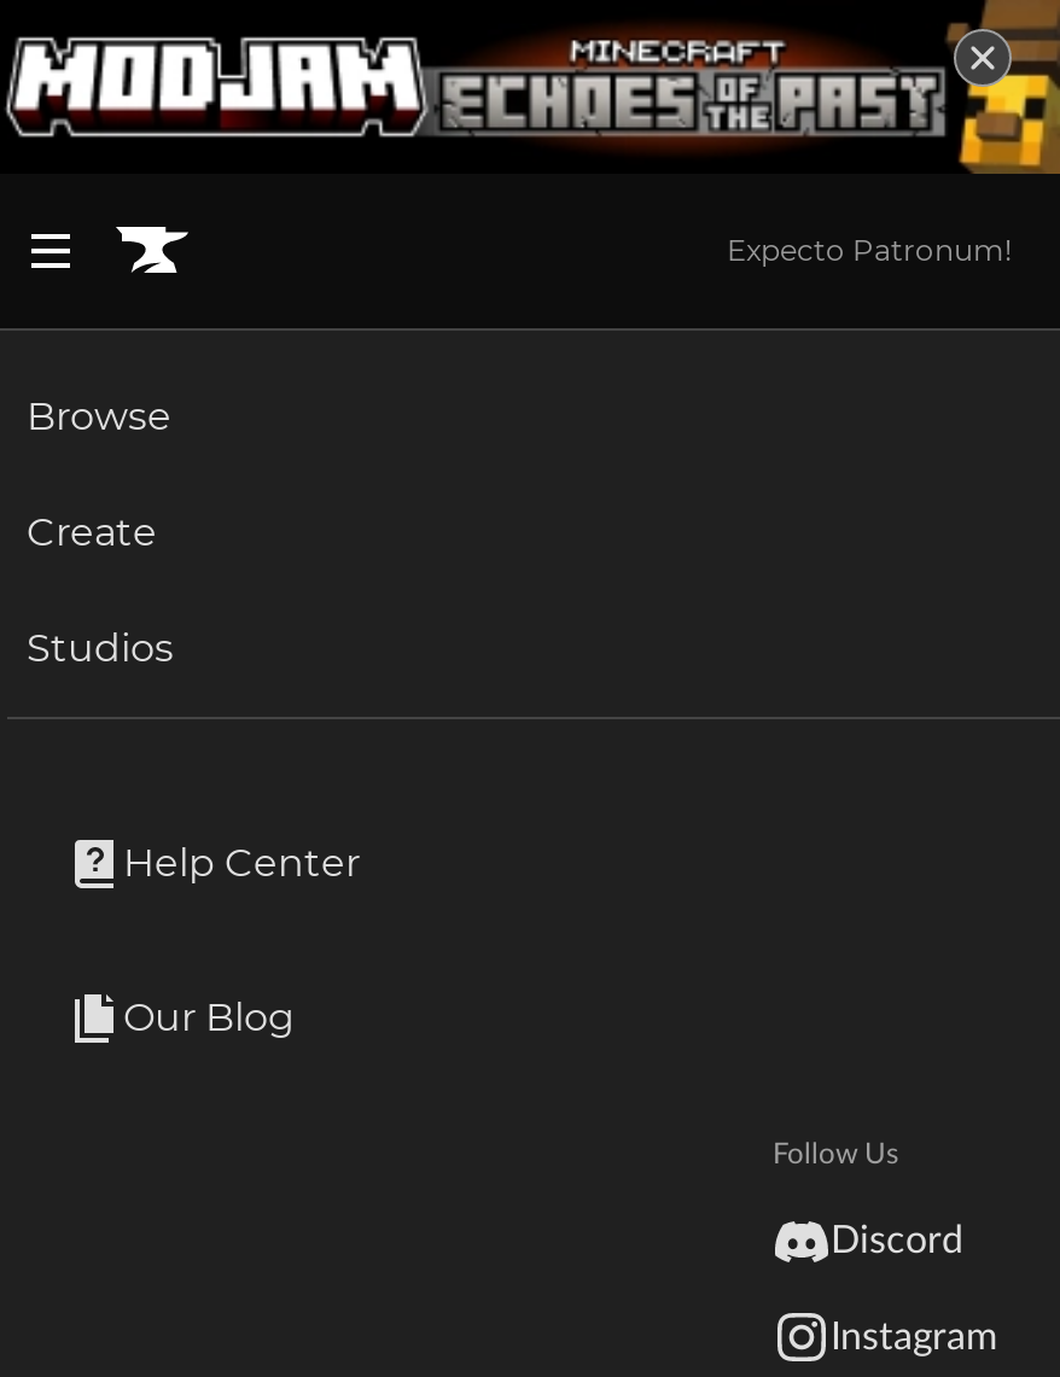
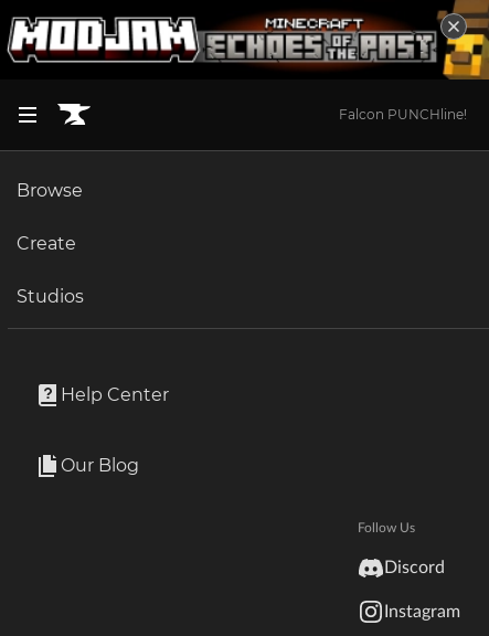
- Expecto Patronum!
+ Falcon PUNCHline!
